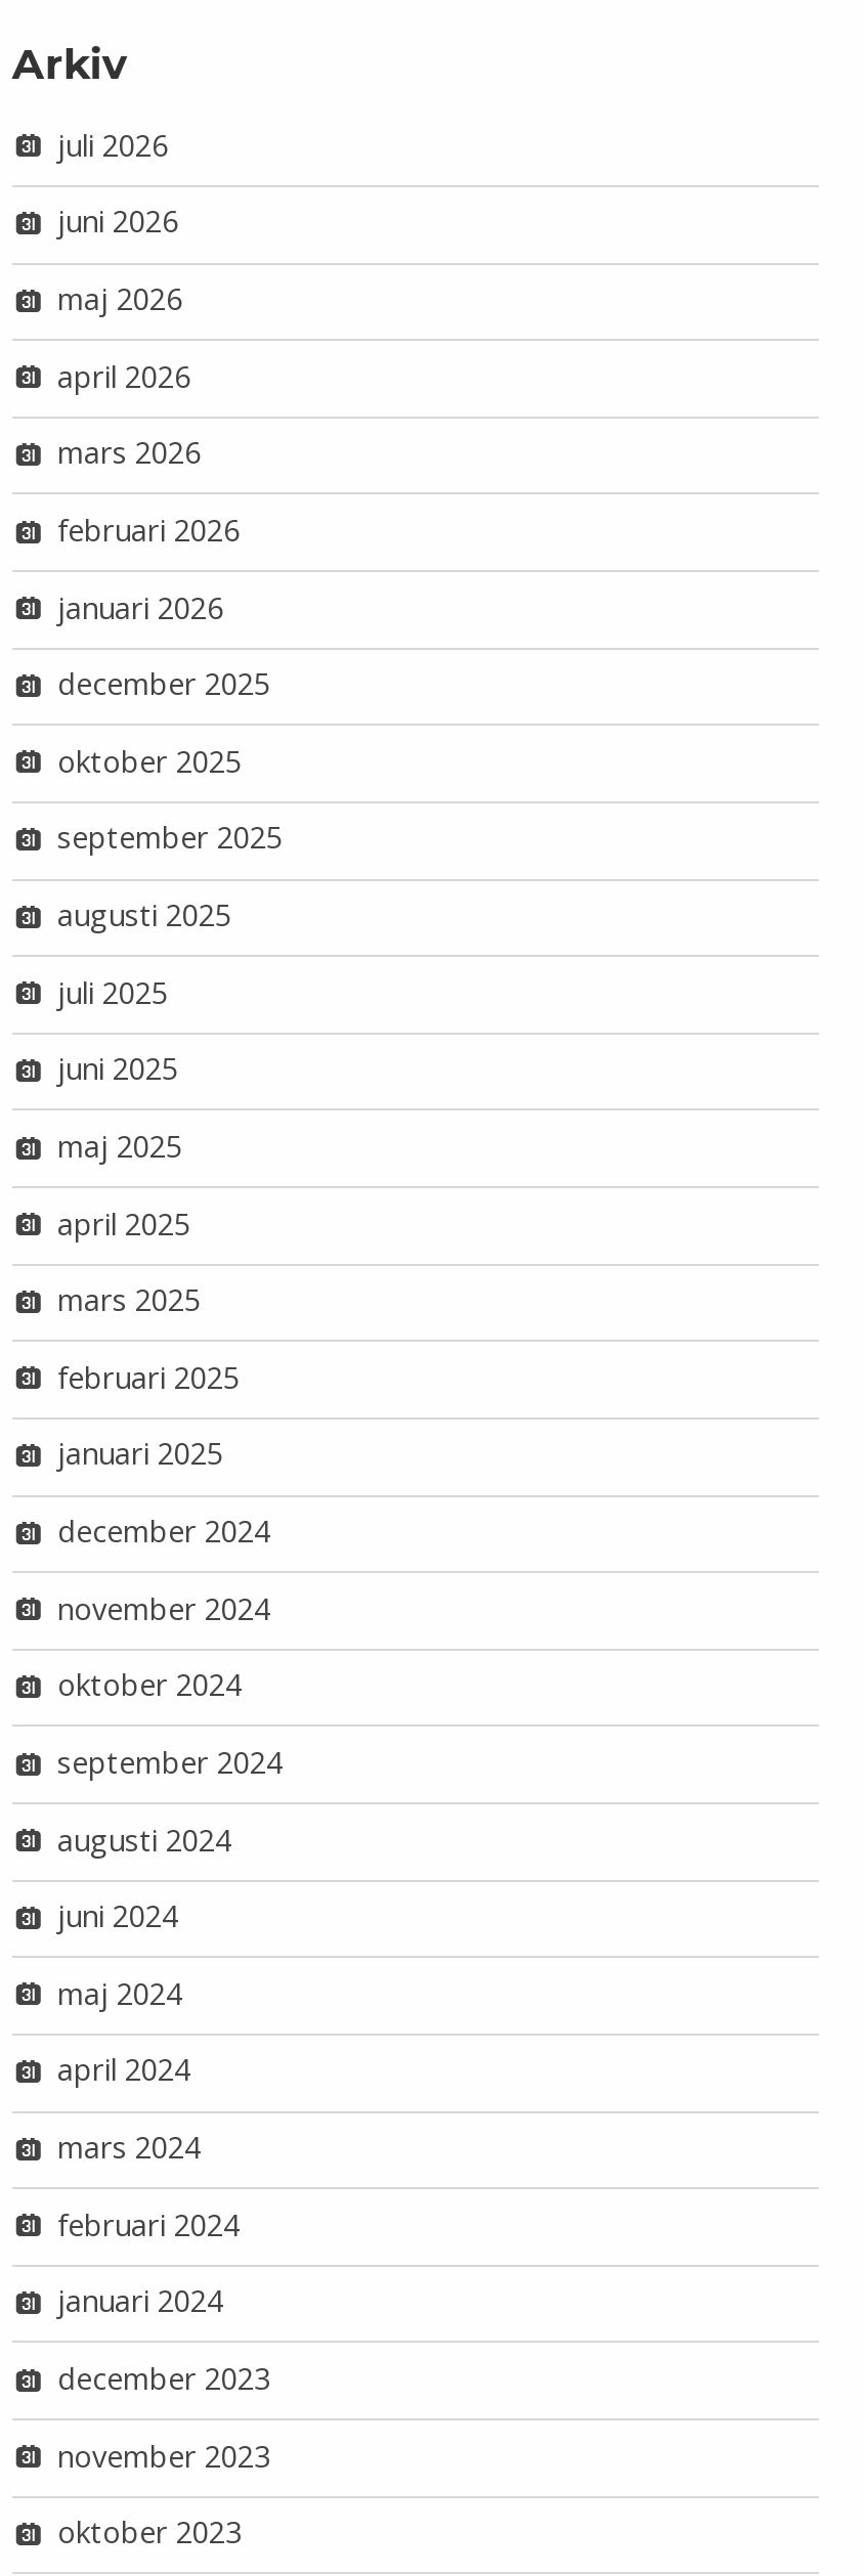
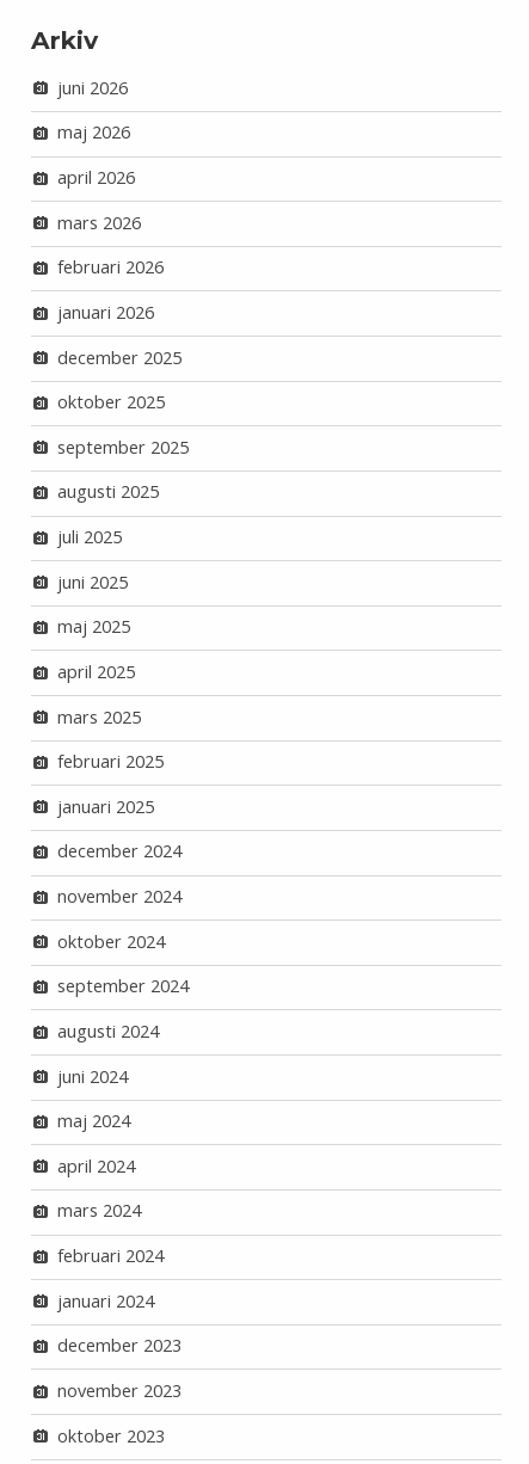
- juli 2026
